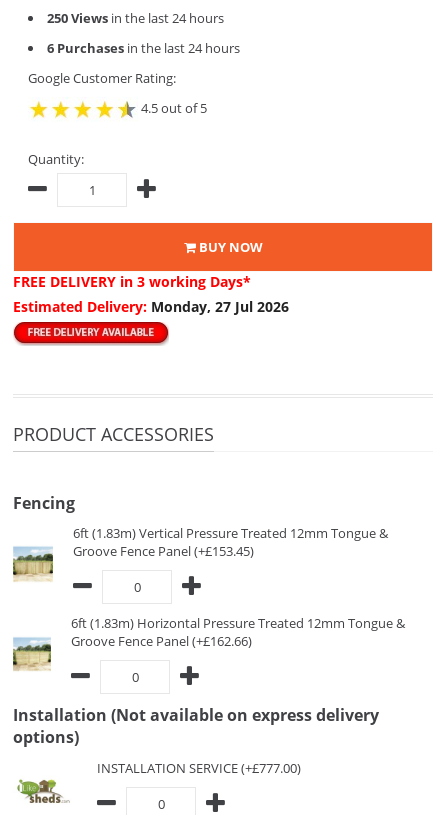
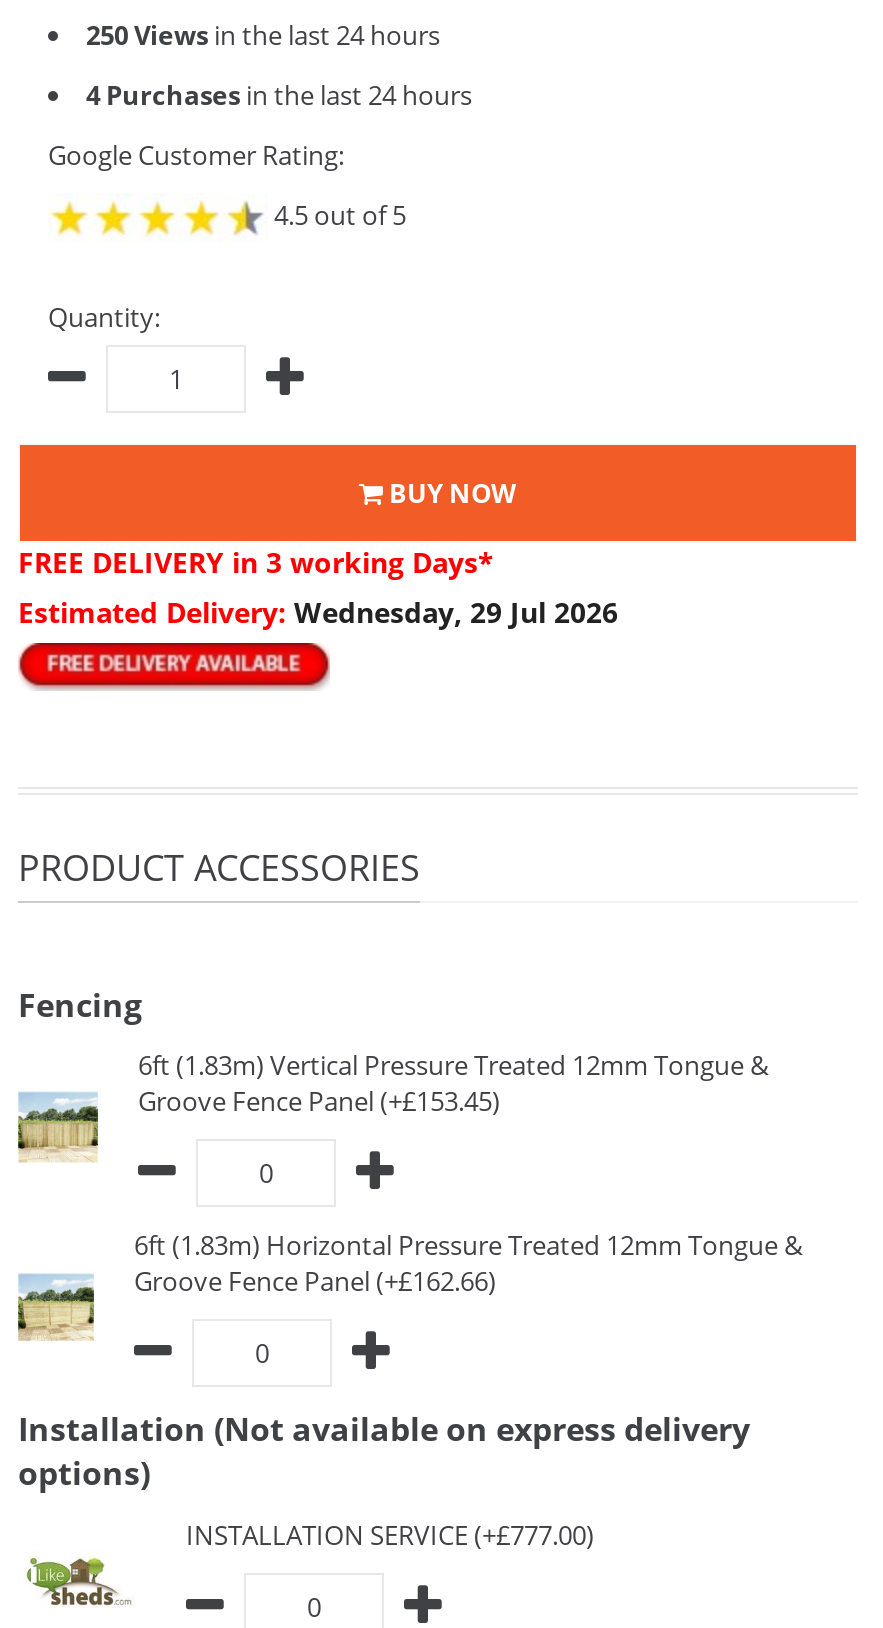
- 6 Purchases in the last 24 hours
+ 4 Purchases in the last 24 hours

- Estimated Delivery: Monday, 27 Jul 2026
+ Estimated Delivery: Wednesday, 29 Jul 2026
